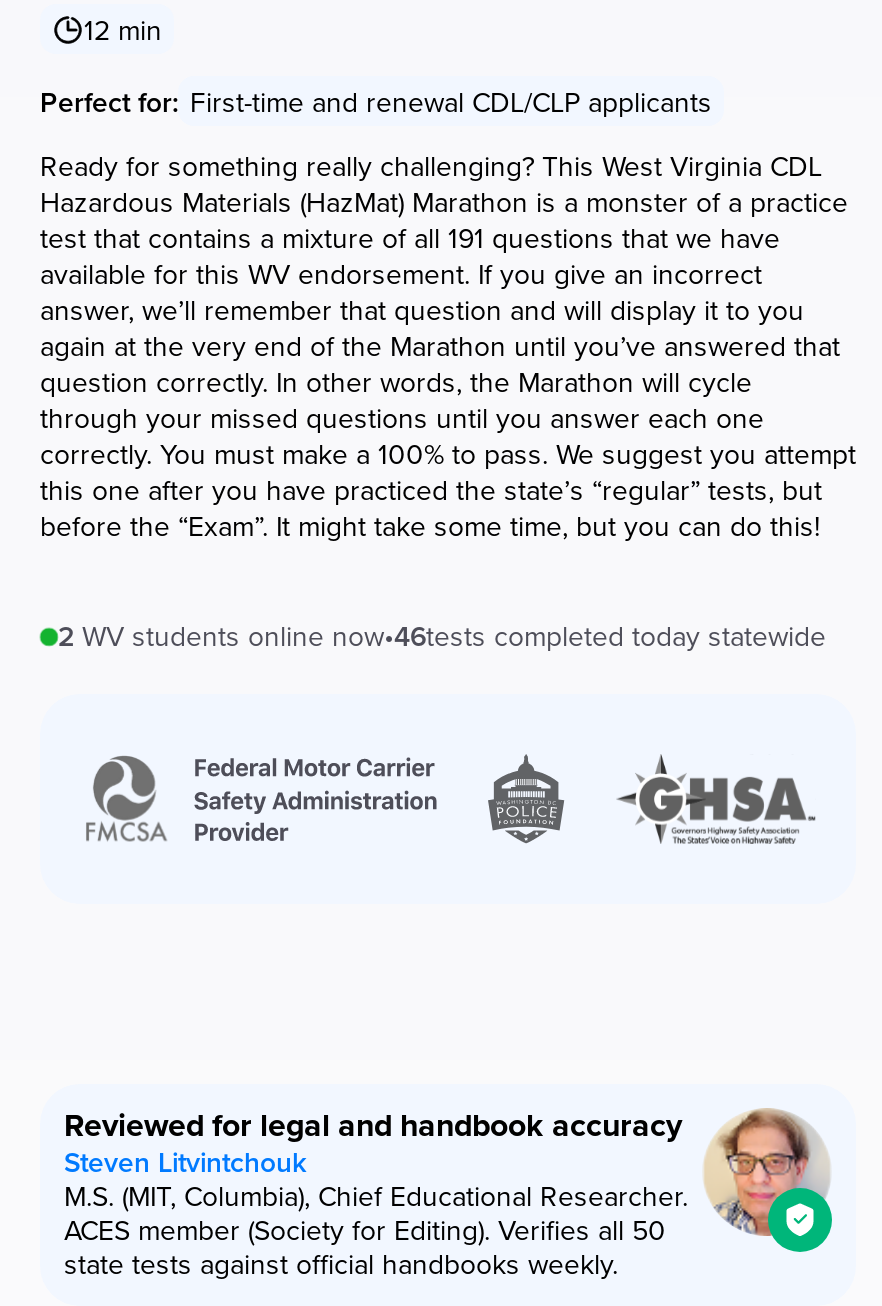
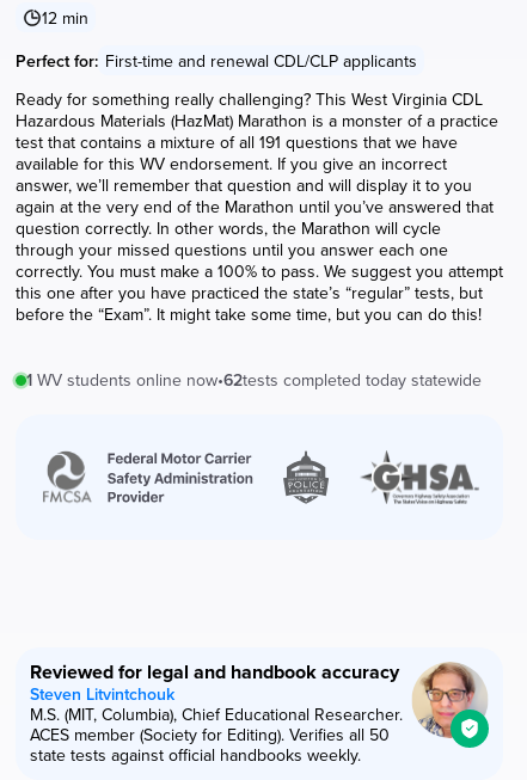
- 2 WV students online now•46tests completed today statewide
+ 1 WV students online now•62tests completed today statewide
